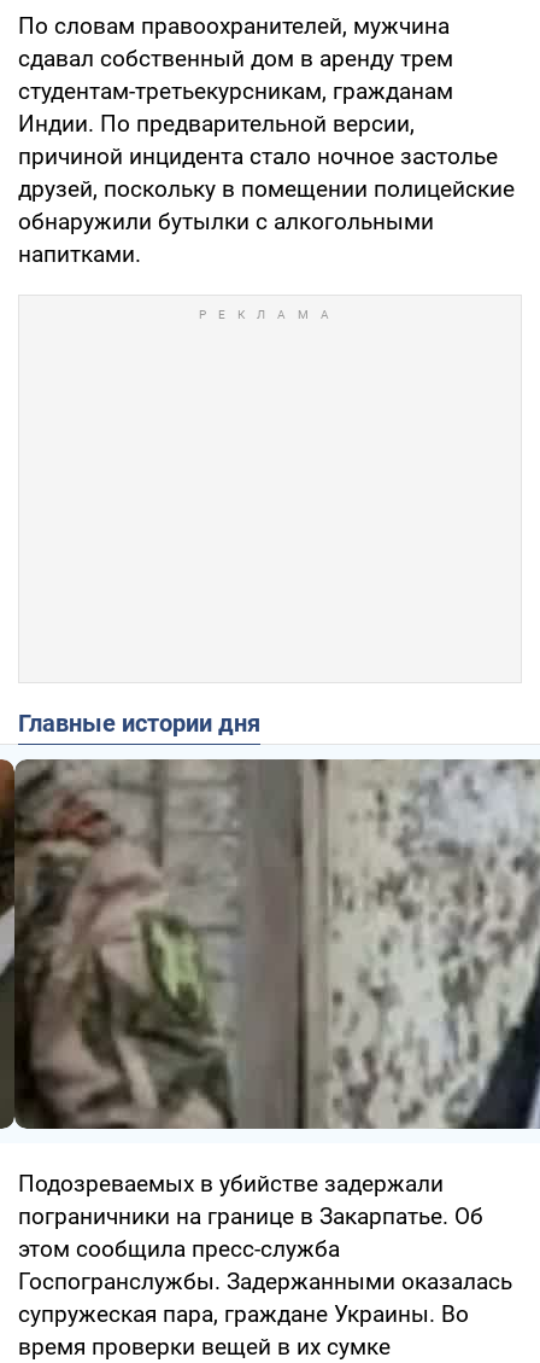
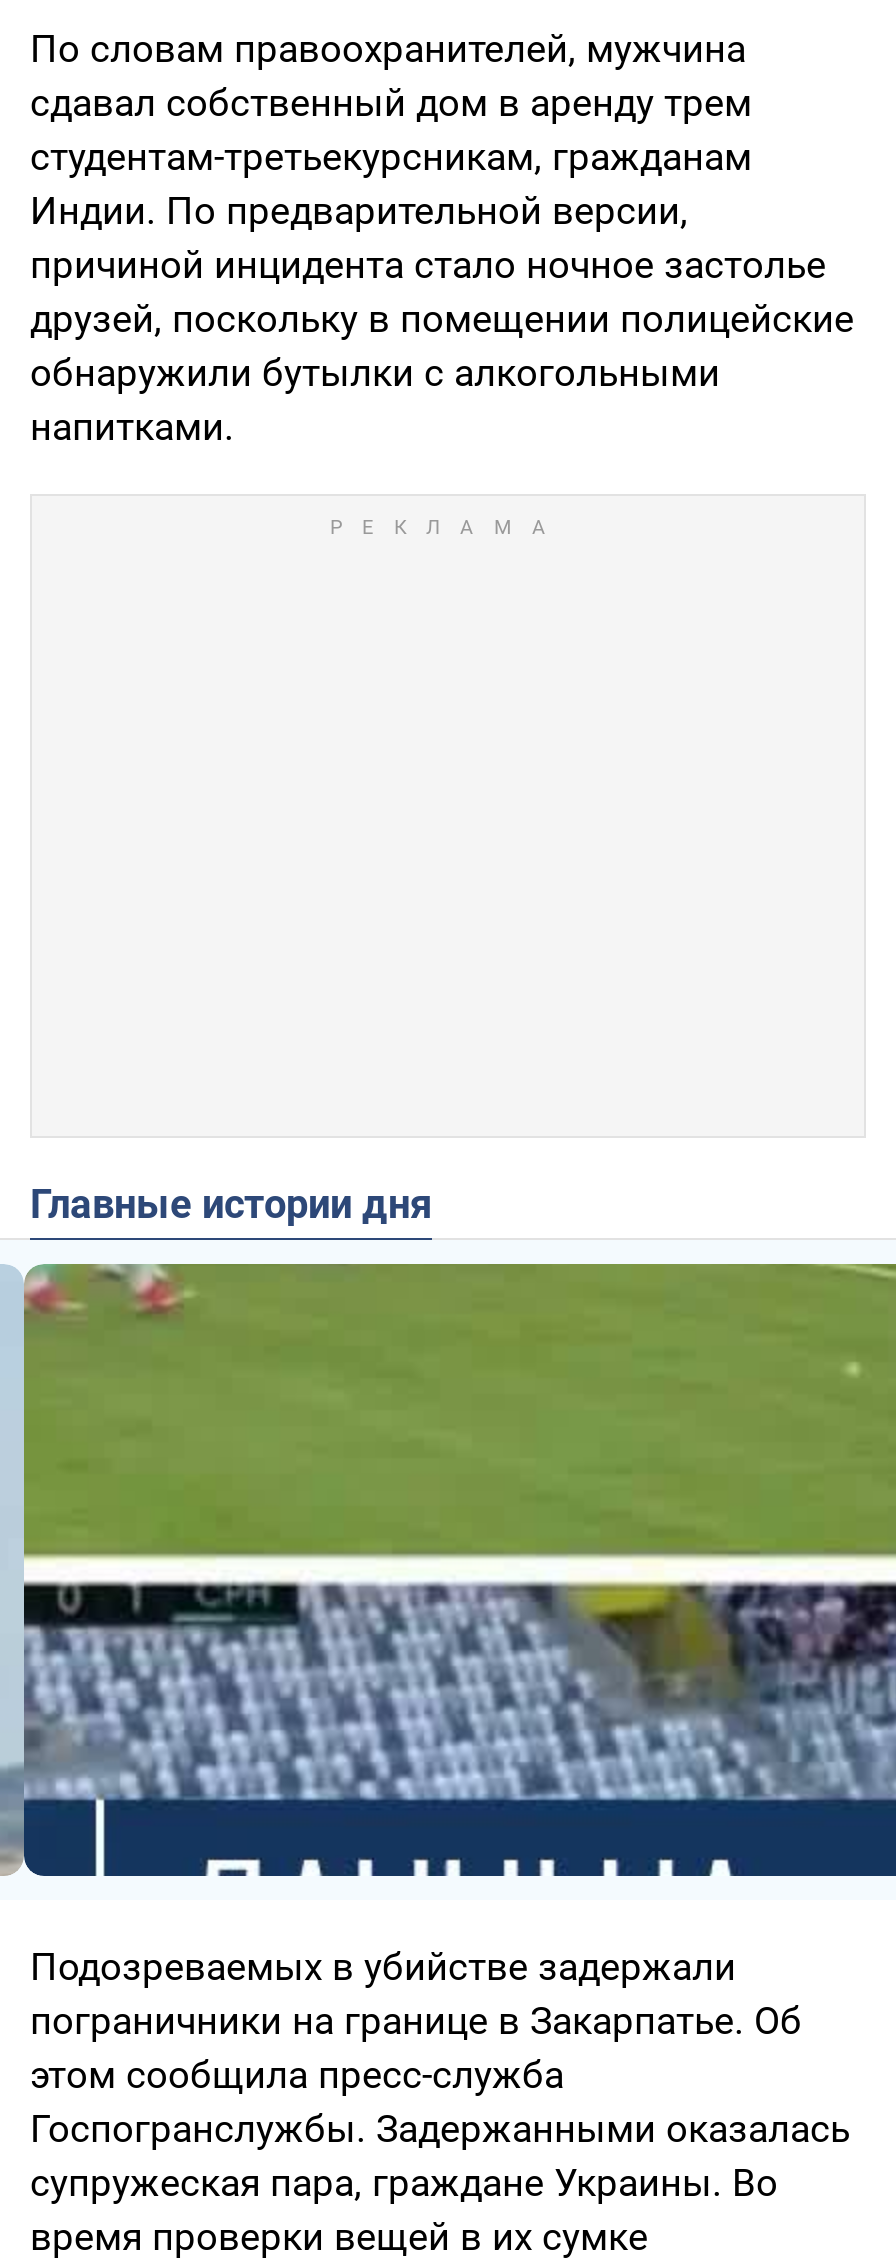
- [image]
+ [image]
